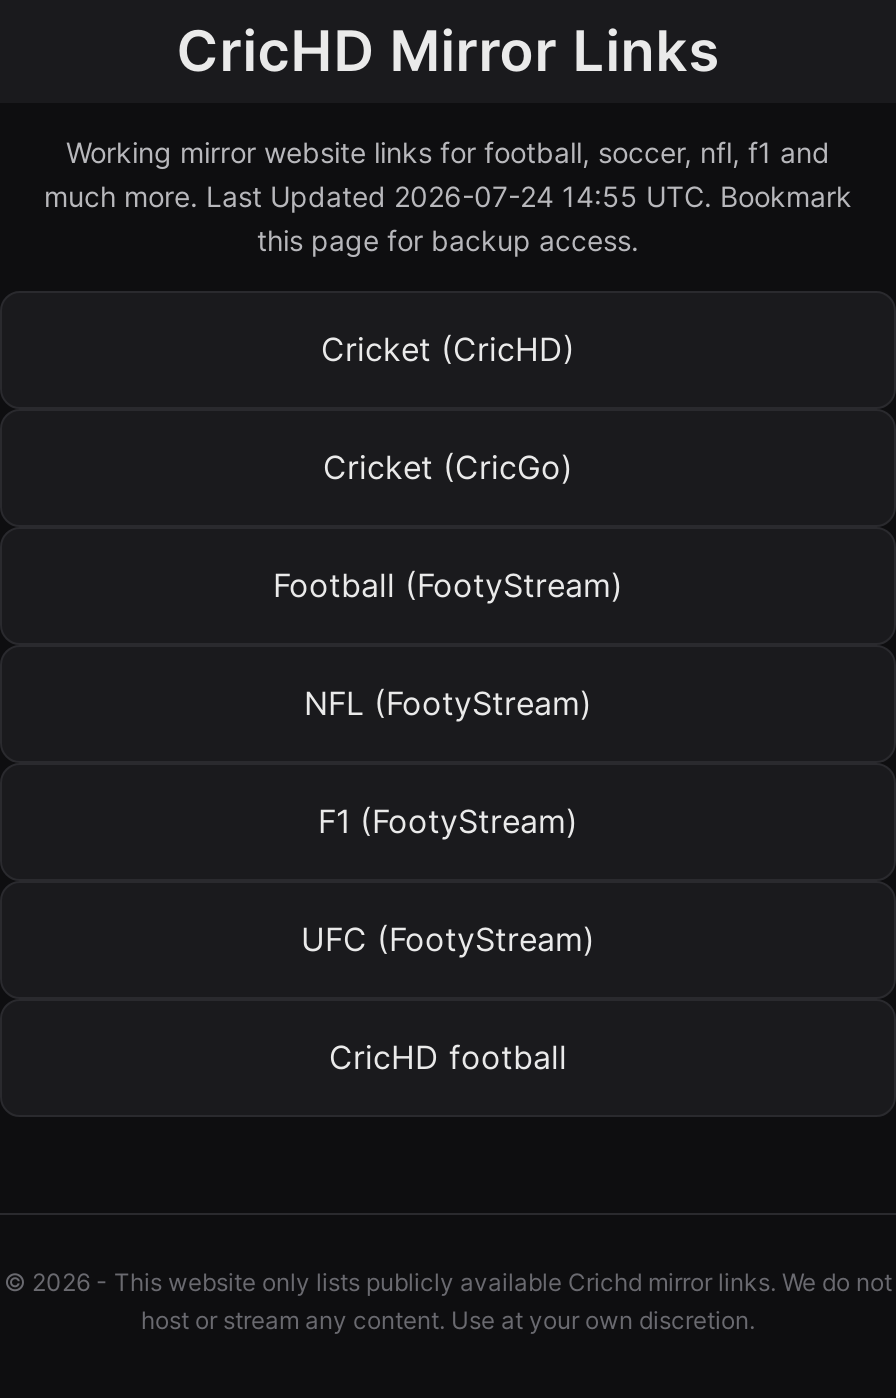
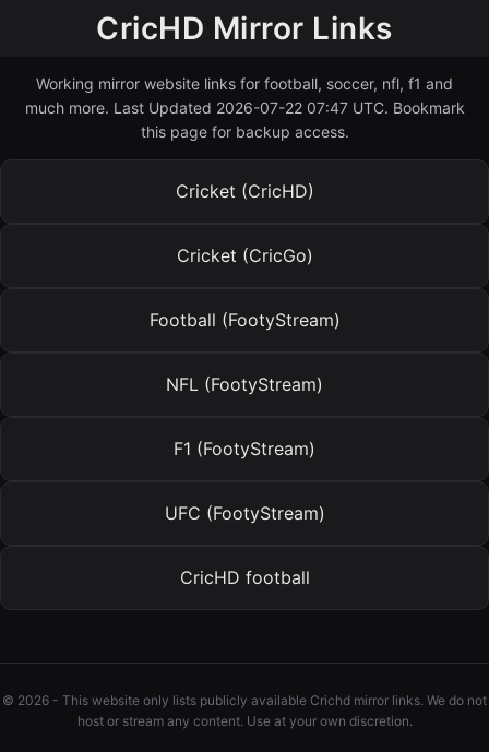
- much more. Last Updated 2026-07-24 14:55 UTC. Bookmark
+ much more. Last Updated 2026-07-22 07:47 UTC. Bookmark
